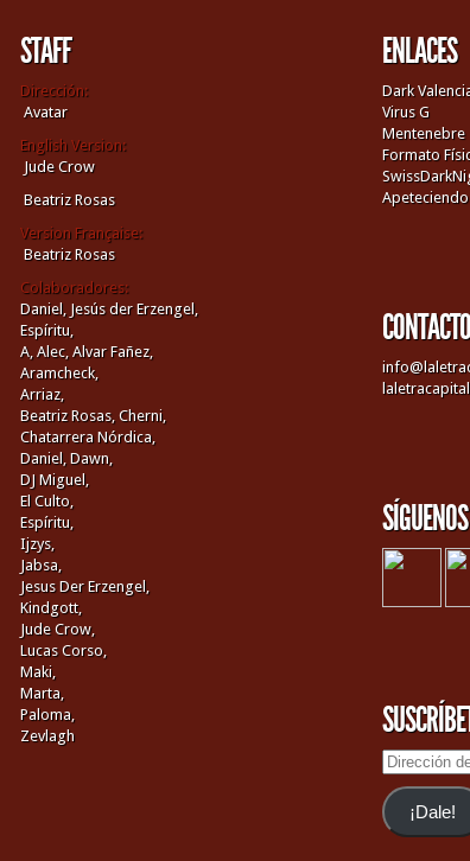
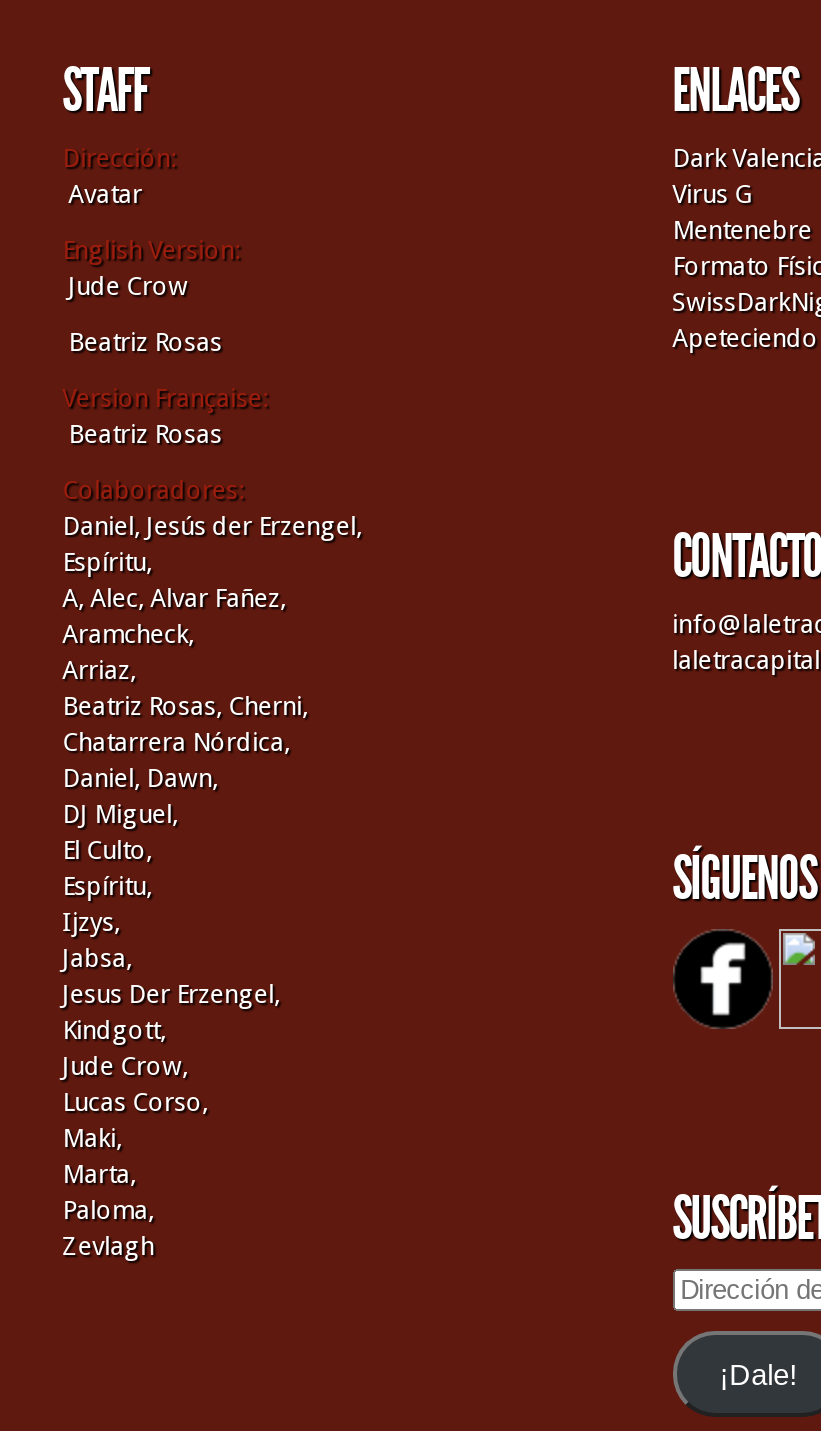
- [image]
+ [image]
